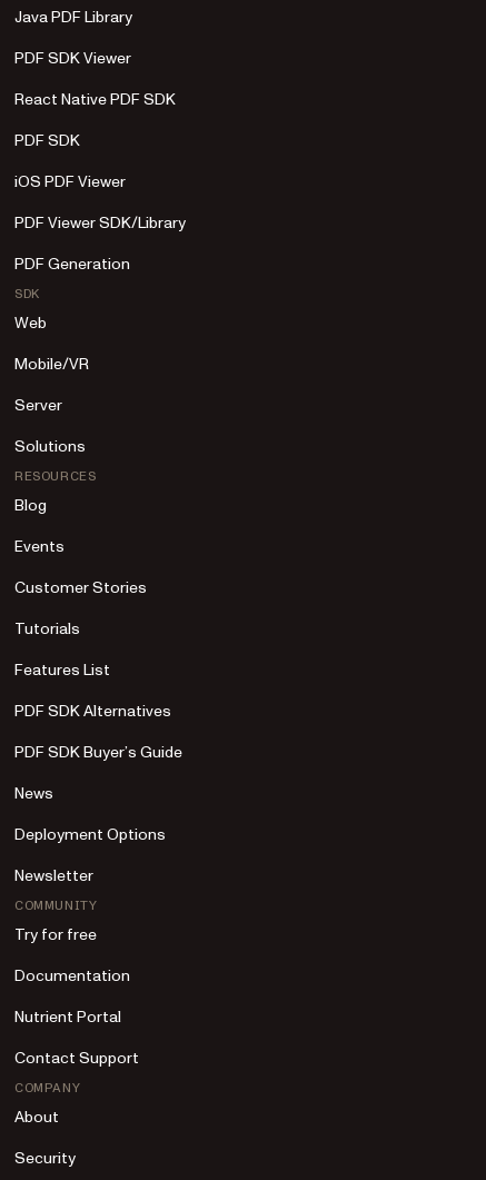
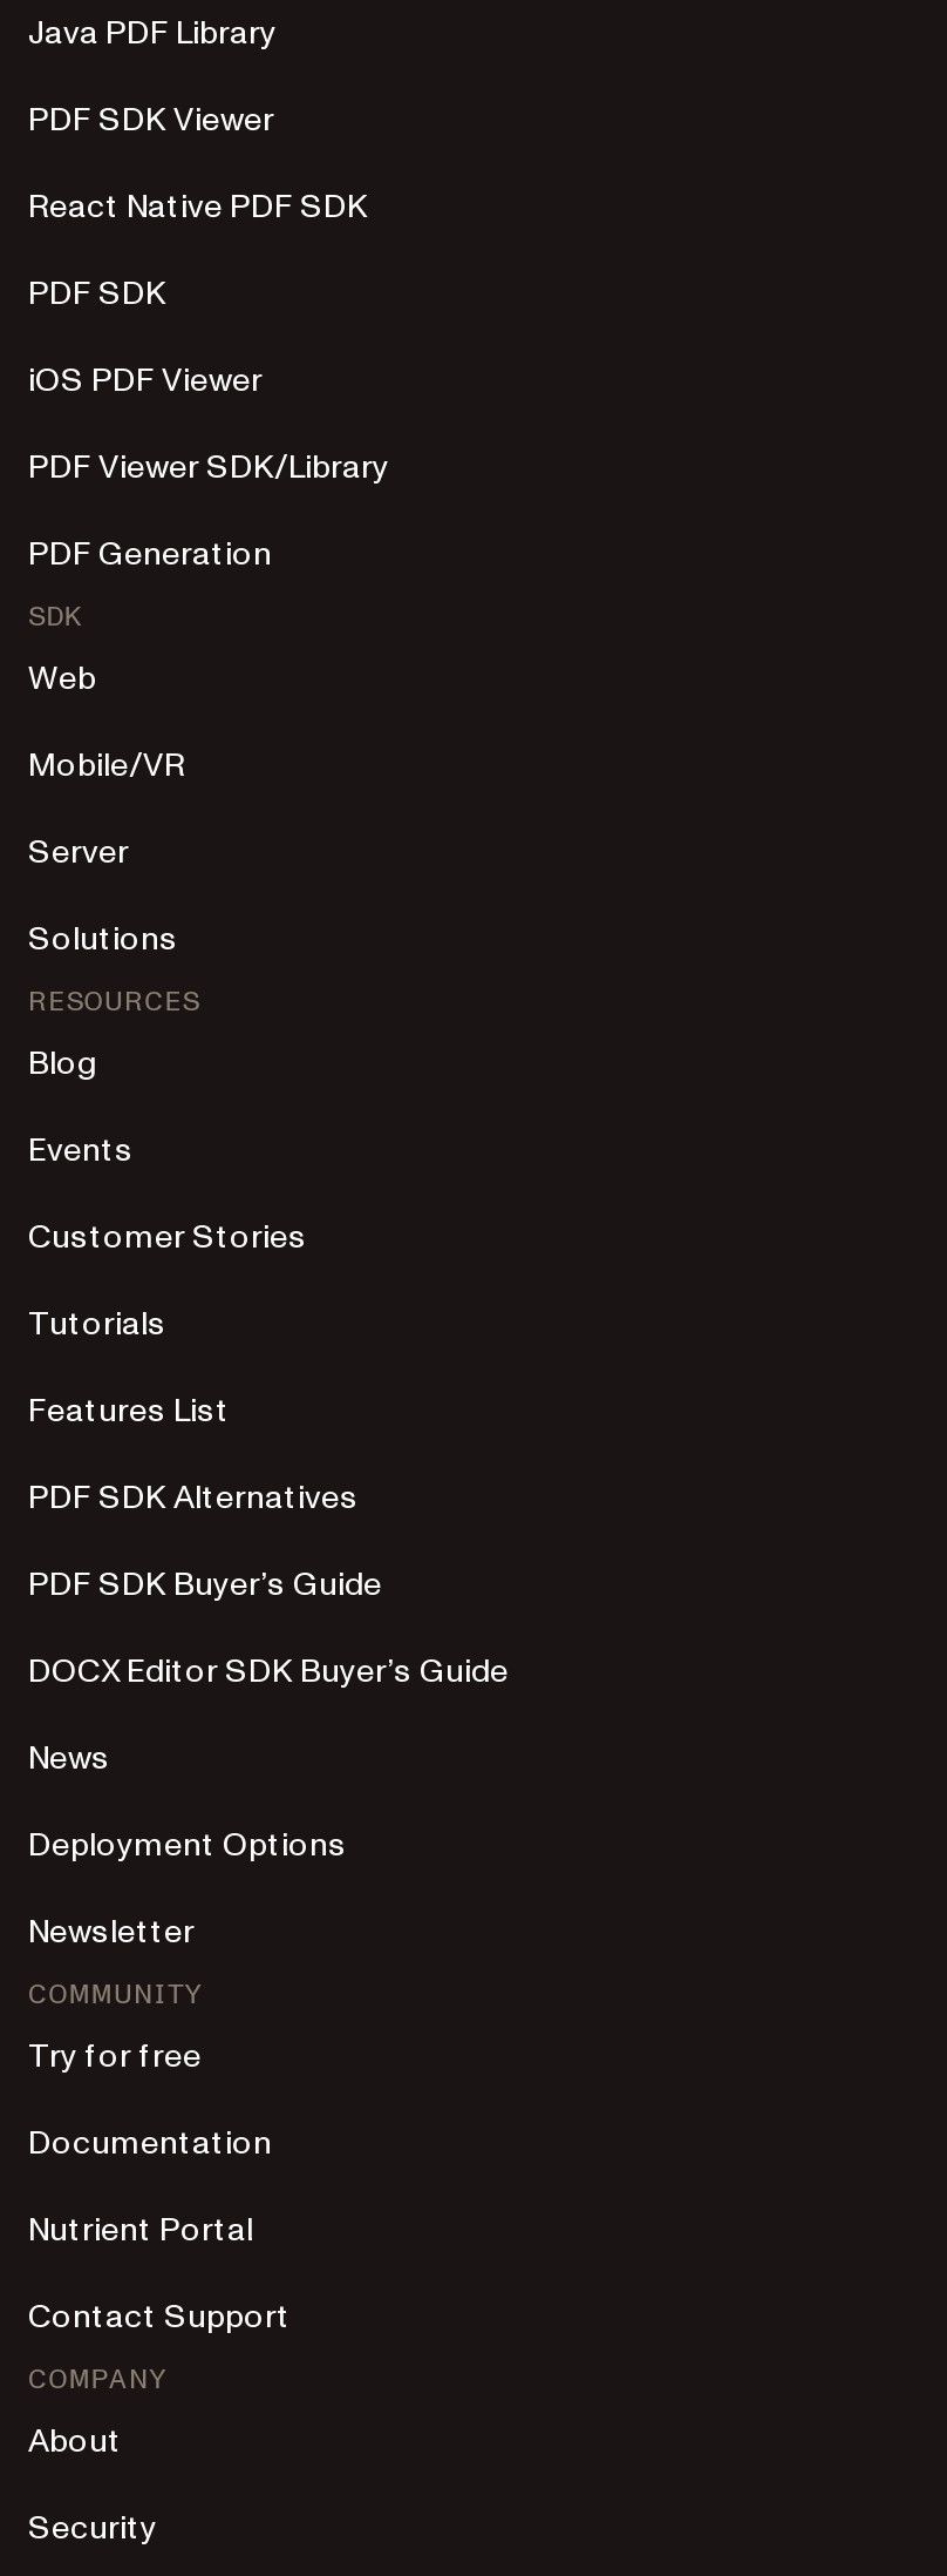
+ DOCX Editor SDK Buyer’s Guide
